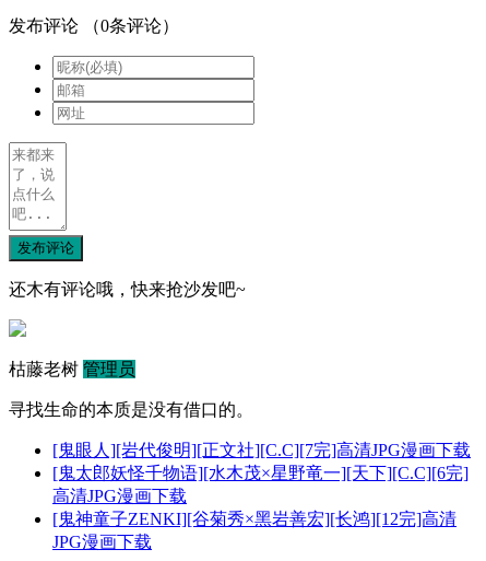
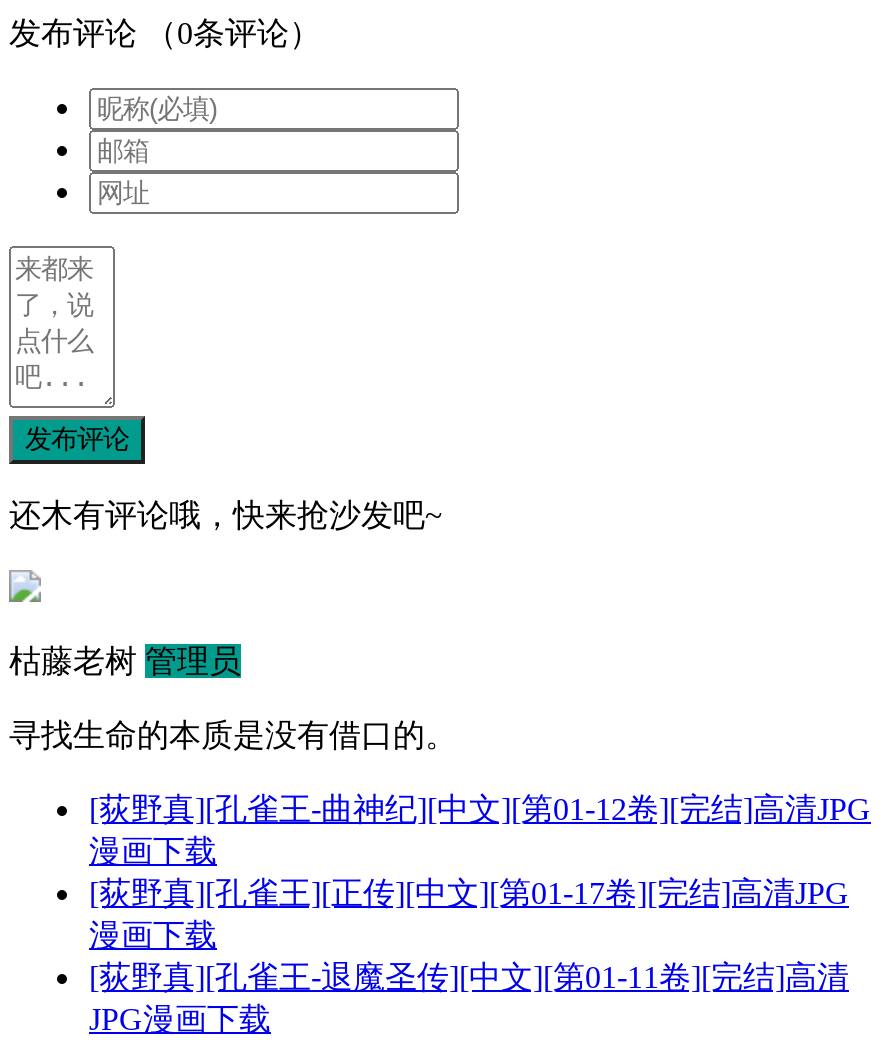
- [鬼眼人][岩代俊明][正文社][C.C][7完]高清JPG漫画下载
- [鬼太郎妖怪千物语][水木茂×星野竜一][天下][C.C][6完]
- 高清JPG漫画下载
- [鬼神童子ZENKI][谷菊秀×黑岩善宏][长鸿][12完]高清
+ [荻野真][孔雀王-曲神纪][中文][第01-12卷][完结]高清JPG
+ 漫画下载
+ [荻野真][孔雀王][正传][中文][第01-17卷][完结]高清JPG
+ 漫画下载
+ [荻野真][孔雀王-退魔圣传][中文][第01-11卷][完结]高清
